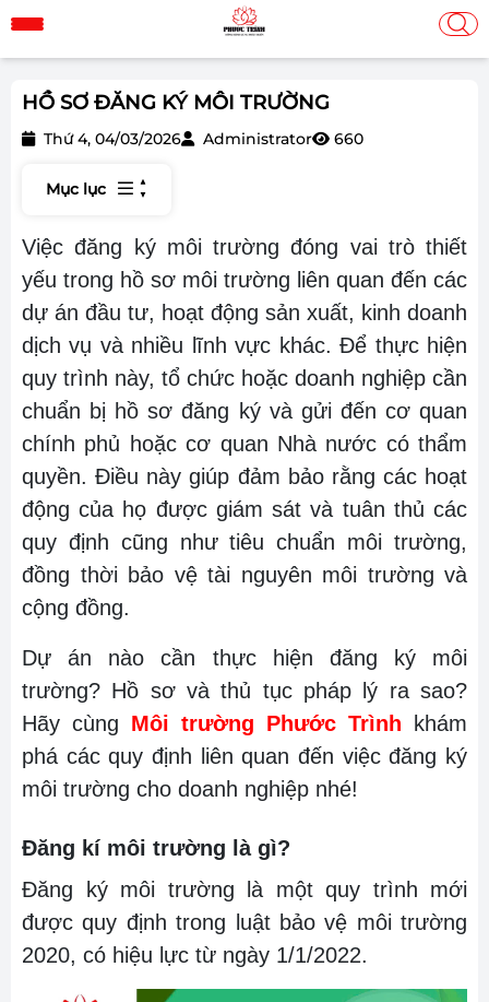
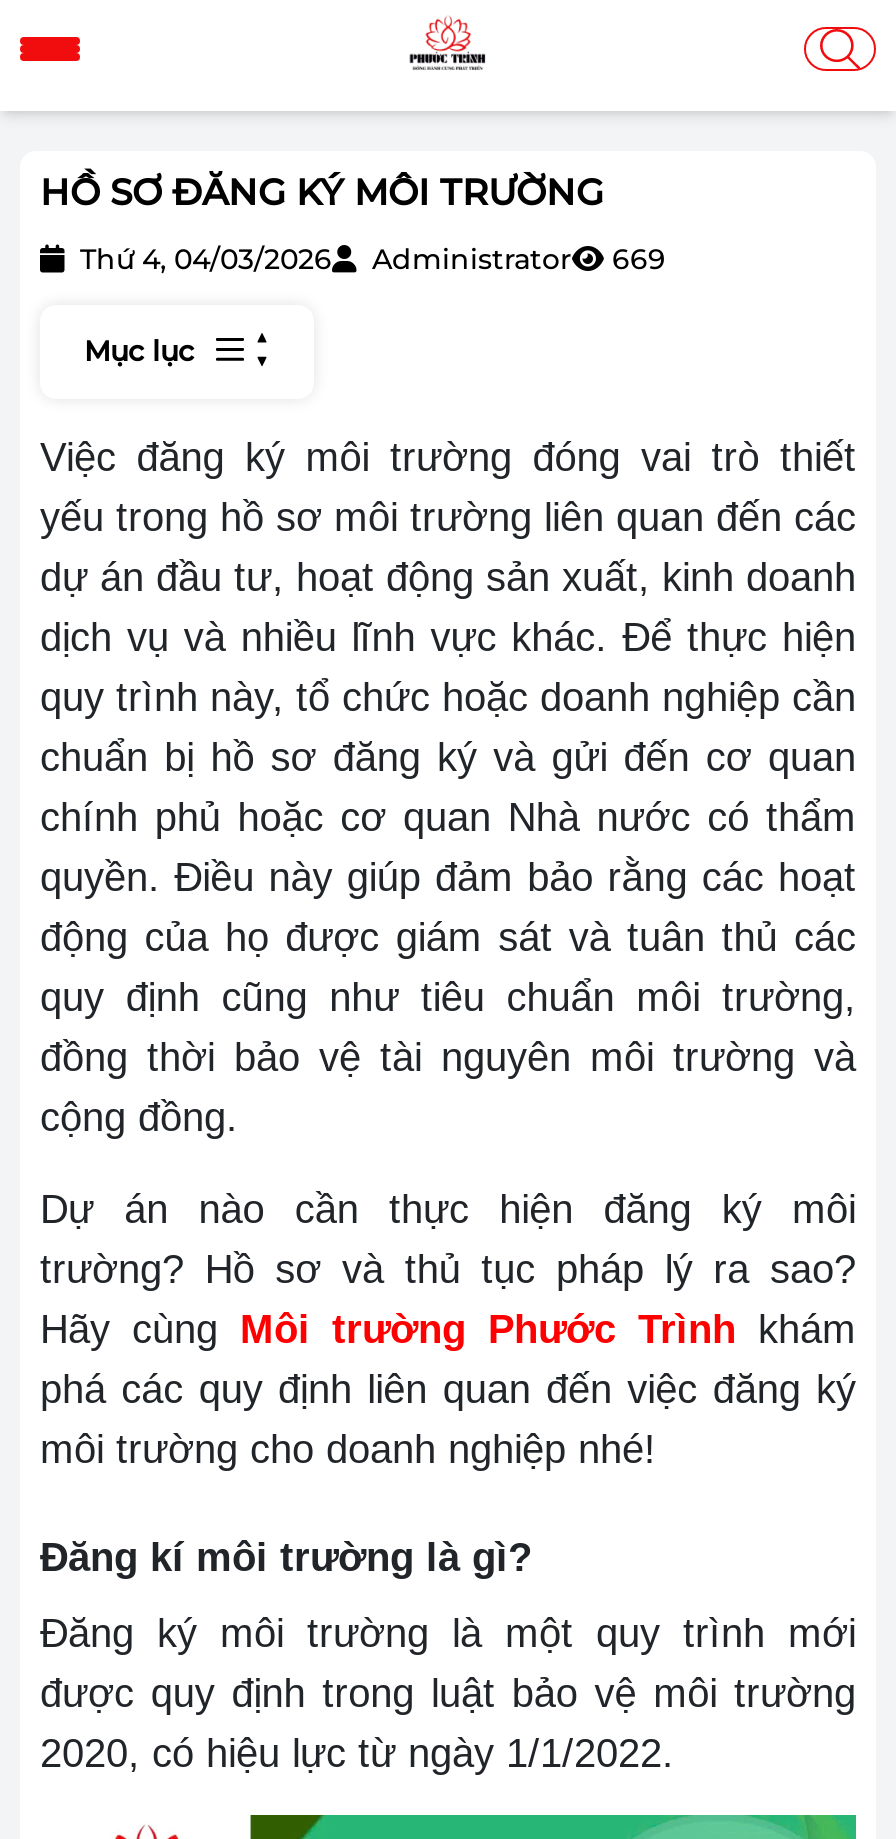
- Thứ 4, 04/03/2026 Administrator 660
+ Thứ 4, 04/03/2026 Administrator 669
